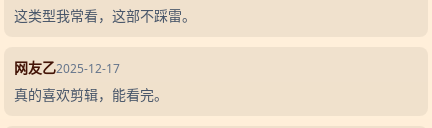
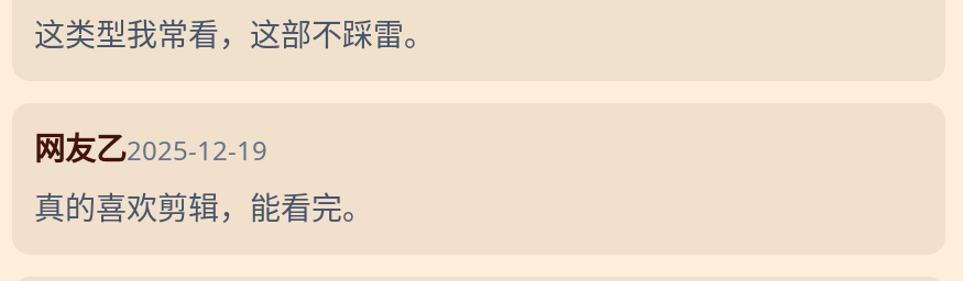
- 网友乙2025-12-17
+ 网友乙2025-12-19
